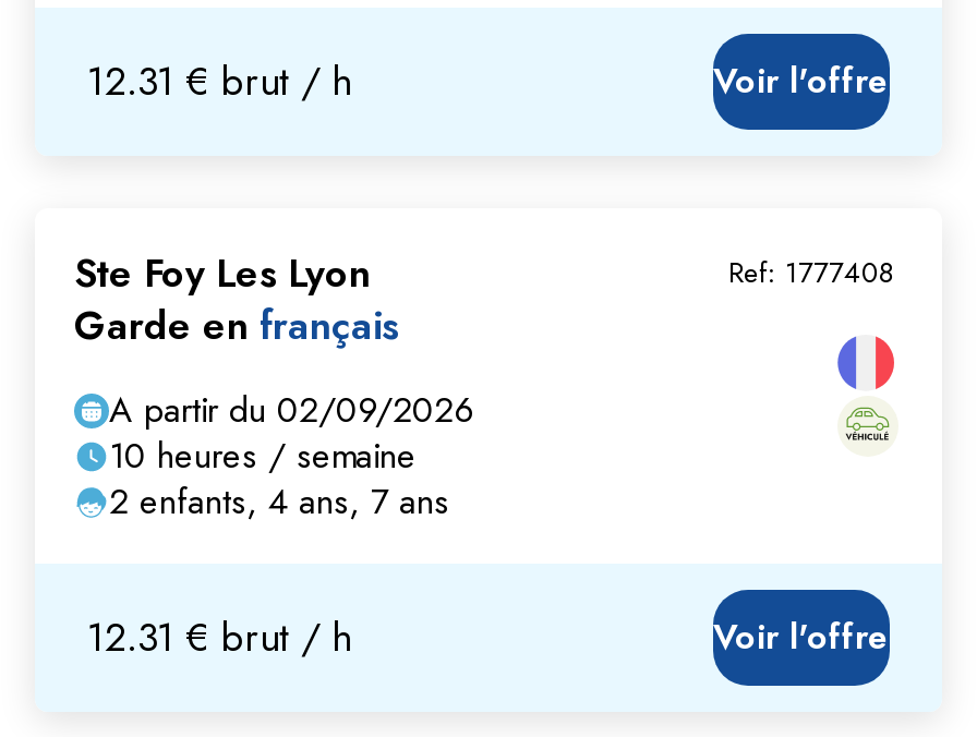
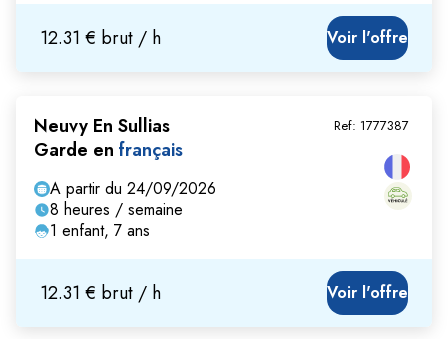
- Ste Foy Les Lyon
+ Neuvy En Sullias

- Ref: 1777408
+ Ref: 1777387

- A partir du 02/09/2026
- 10 heures / semaine
- 2 enfants, 4 ans, 7 ans
+ A partir du 24/09/2026
+ 8 heures / semaine
+ 1 enfant, 7 ans
